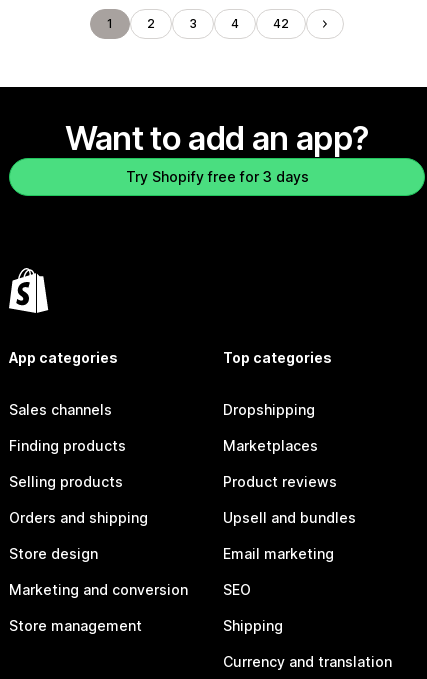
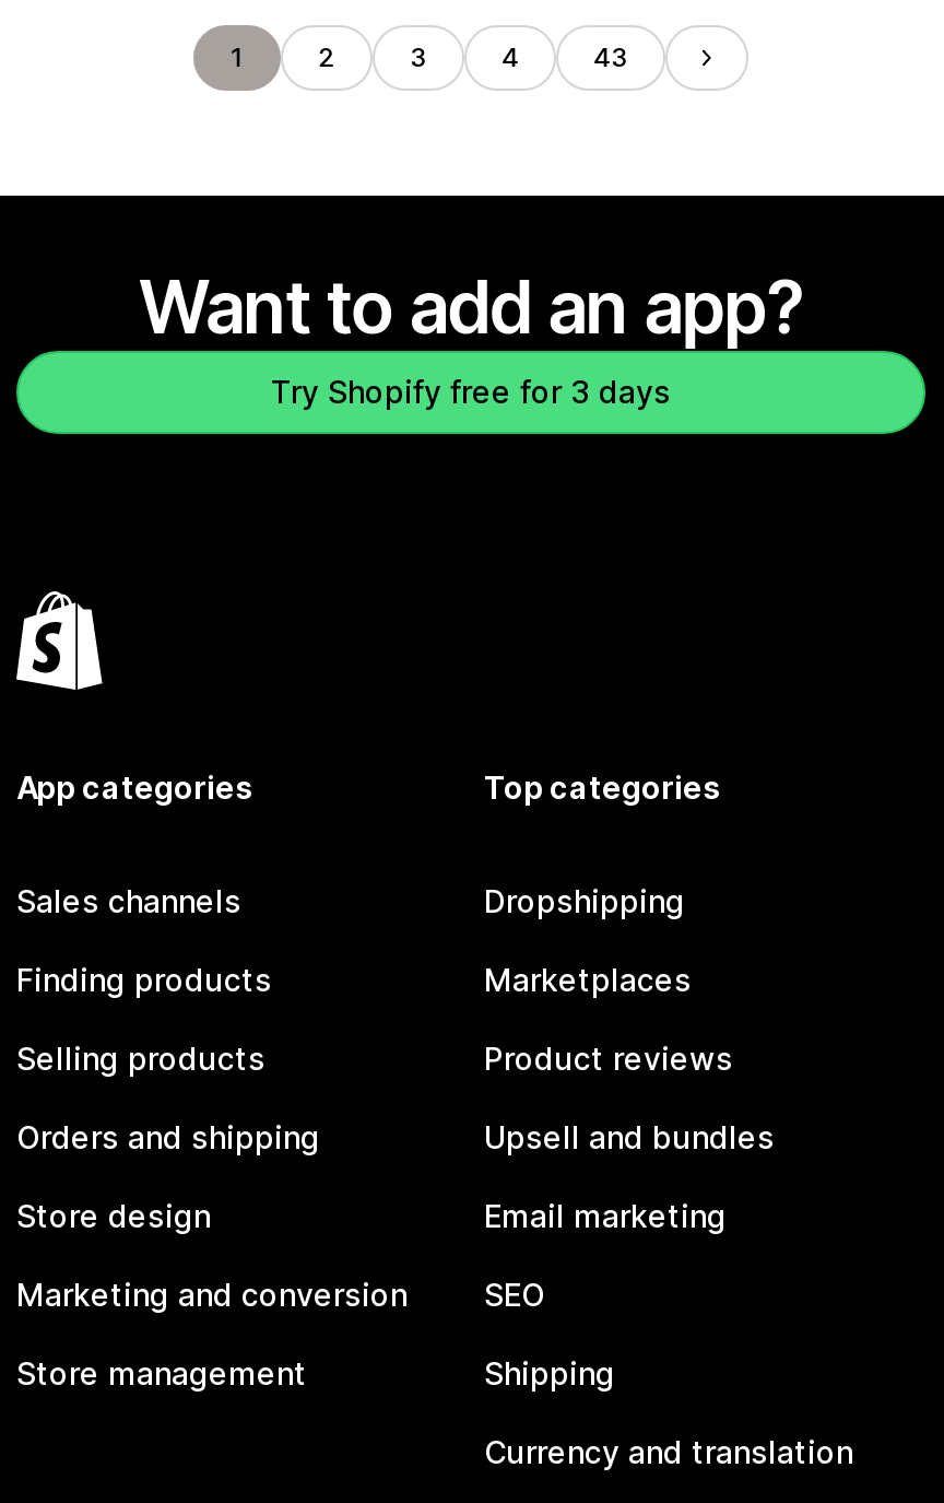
- 42
+ 43
